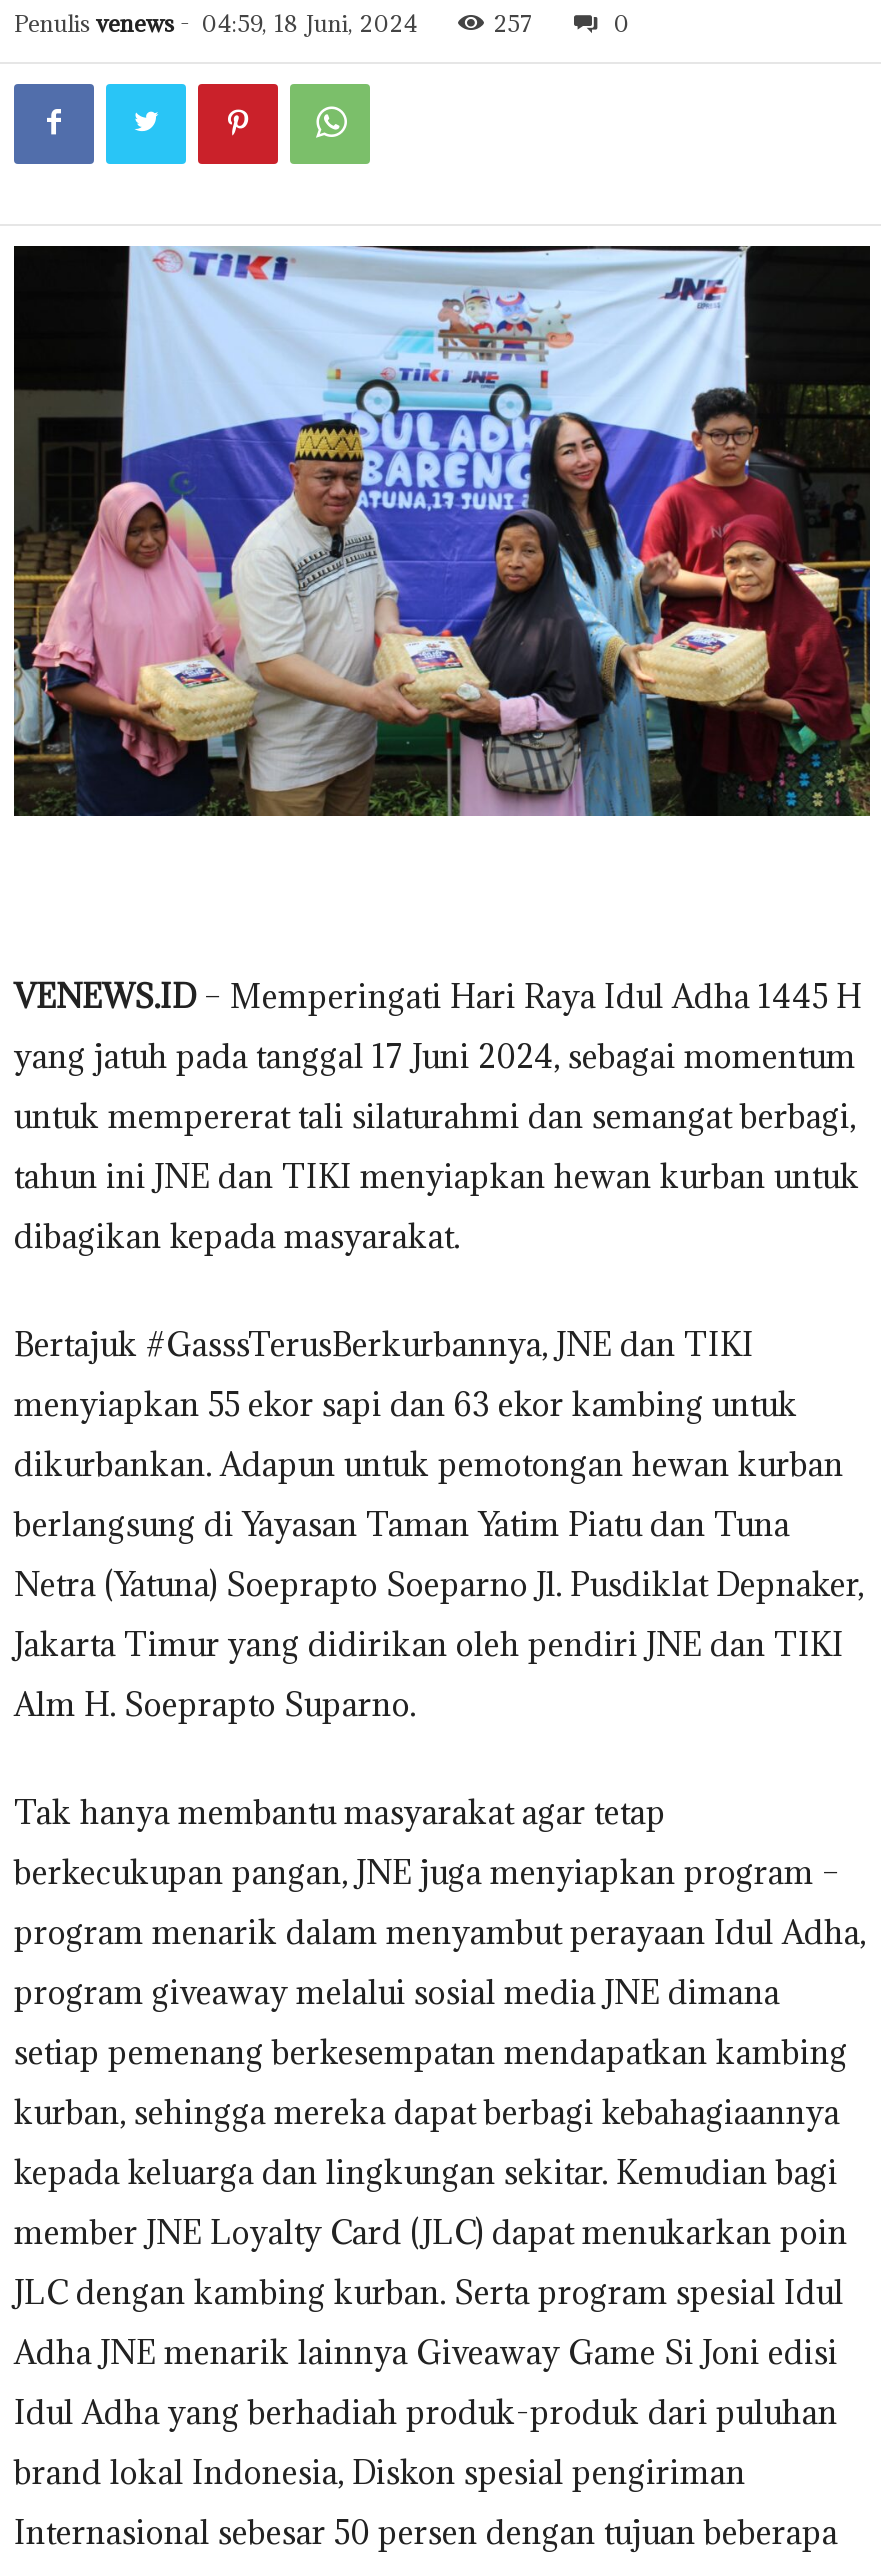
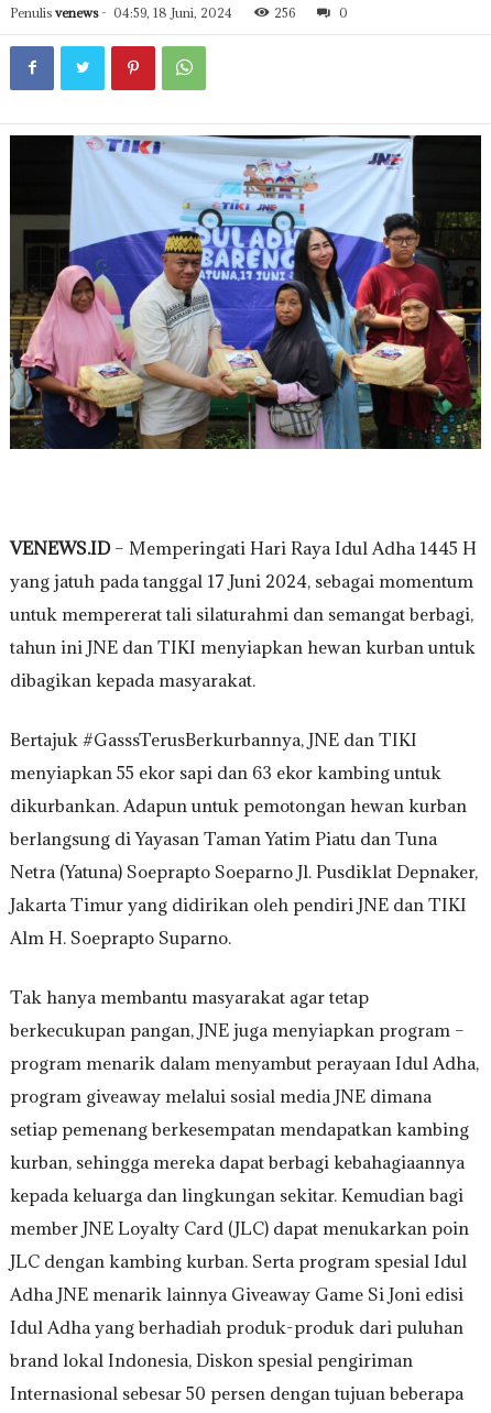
- 257
+ 256
